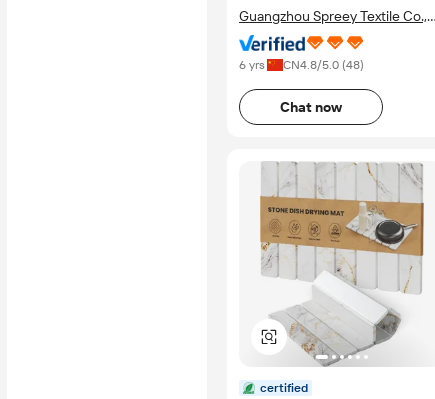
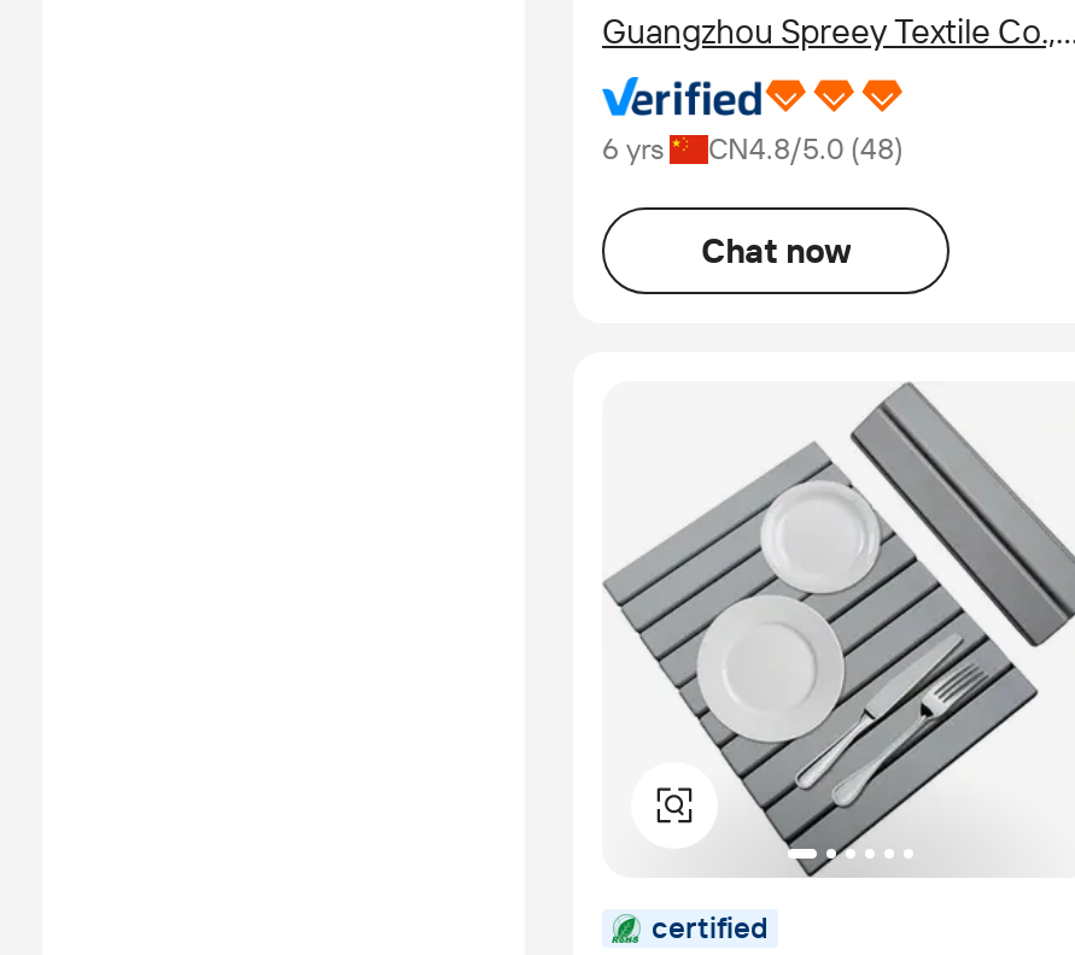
- [image]
+ [image]
